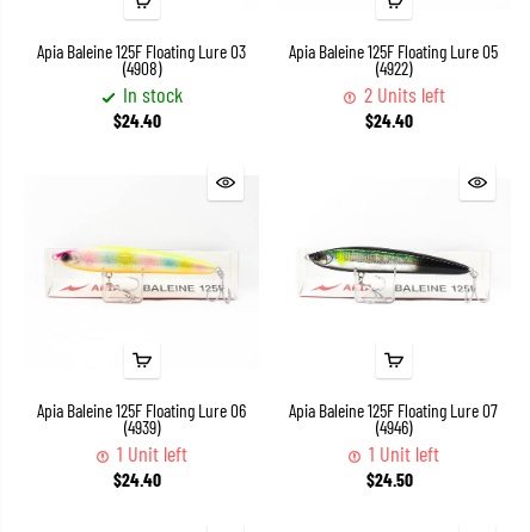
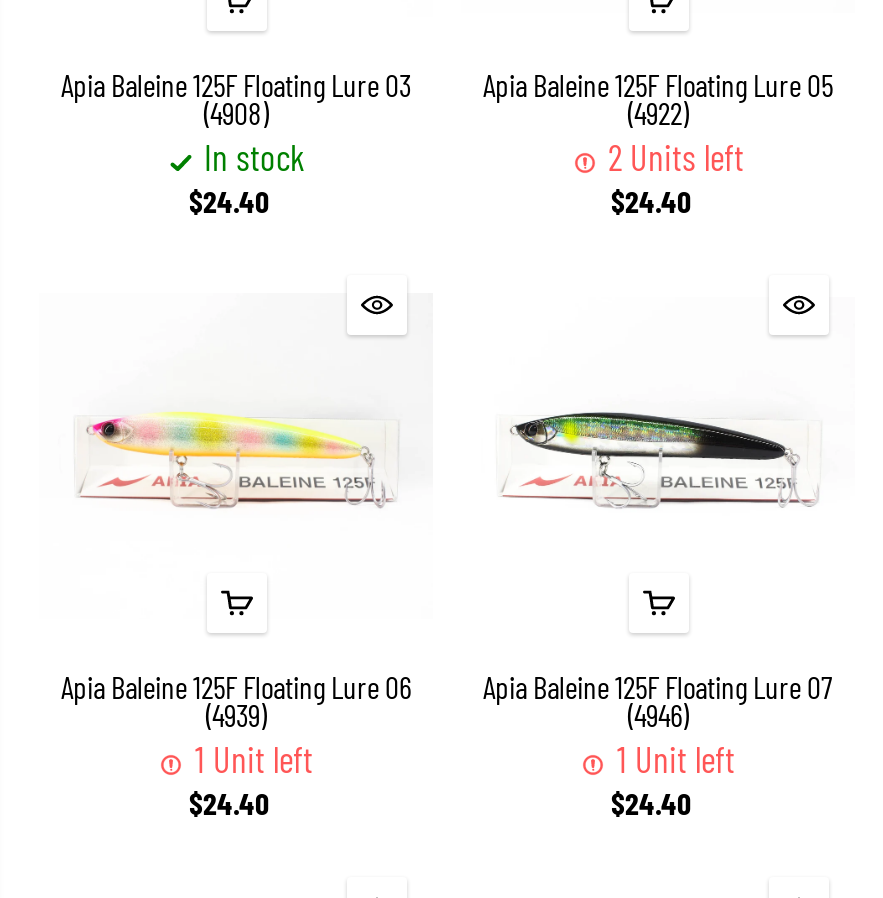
- $24.50
+ $24.40
